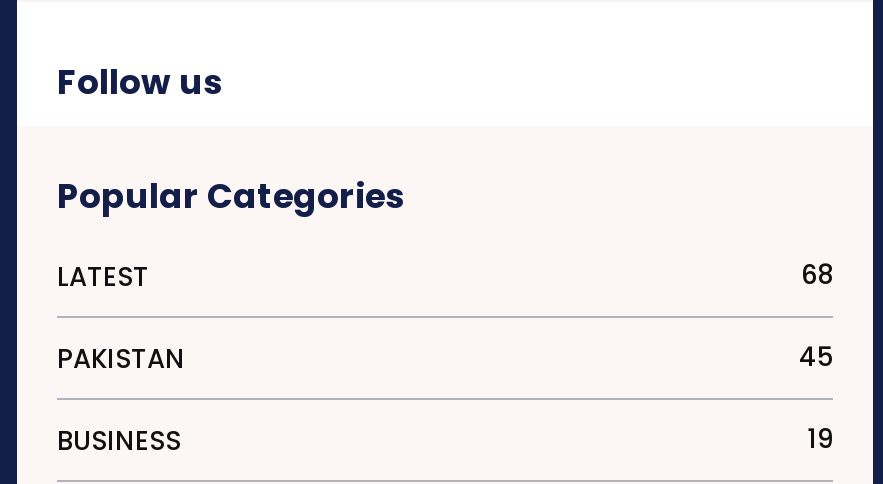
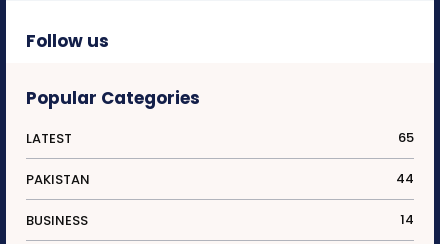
- 68
+ 65

- 45
+ 44

- 19
+ 14
